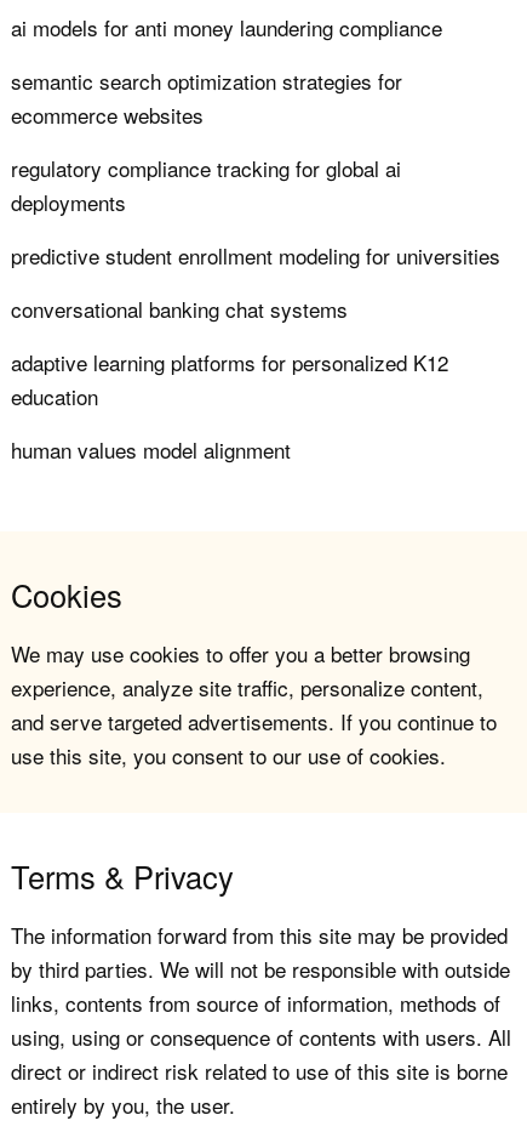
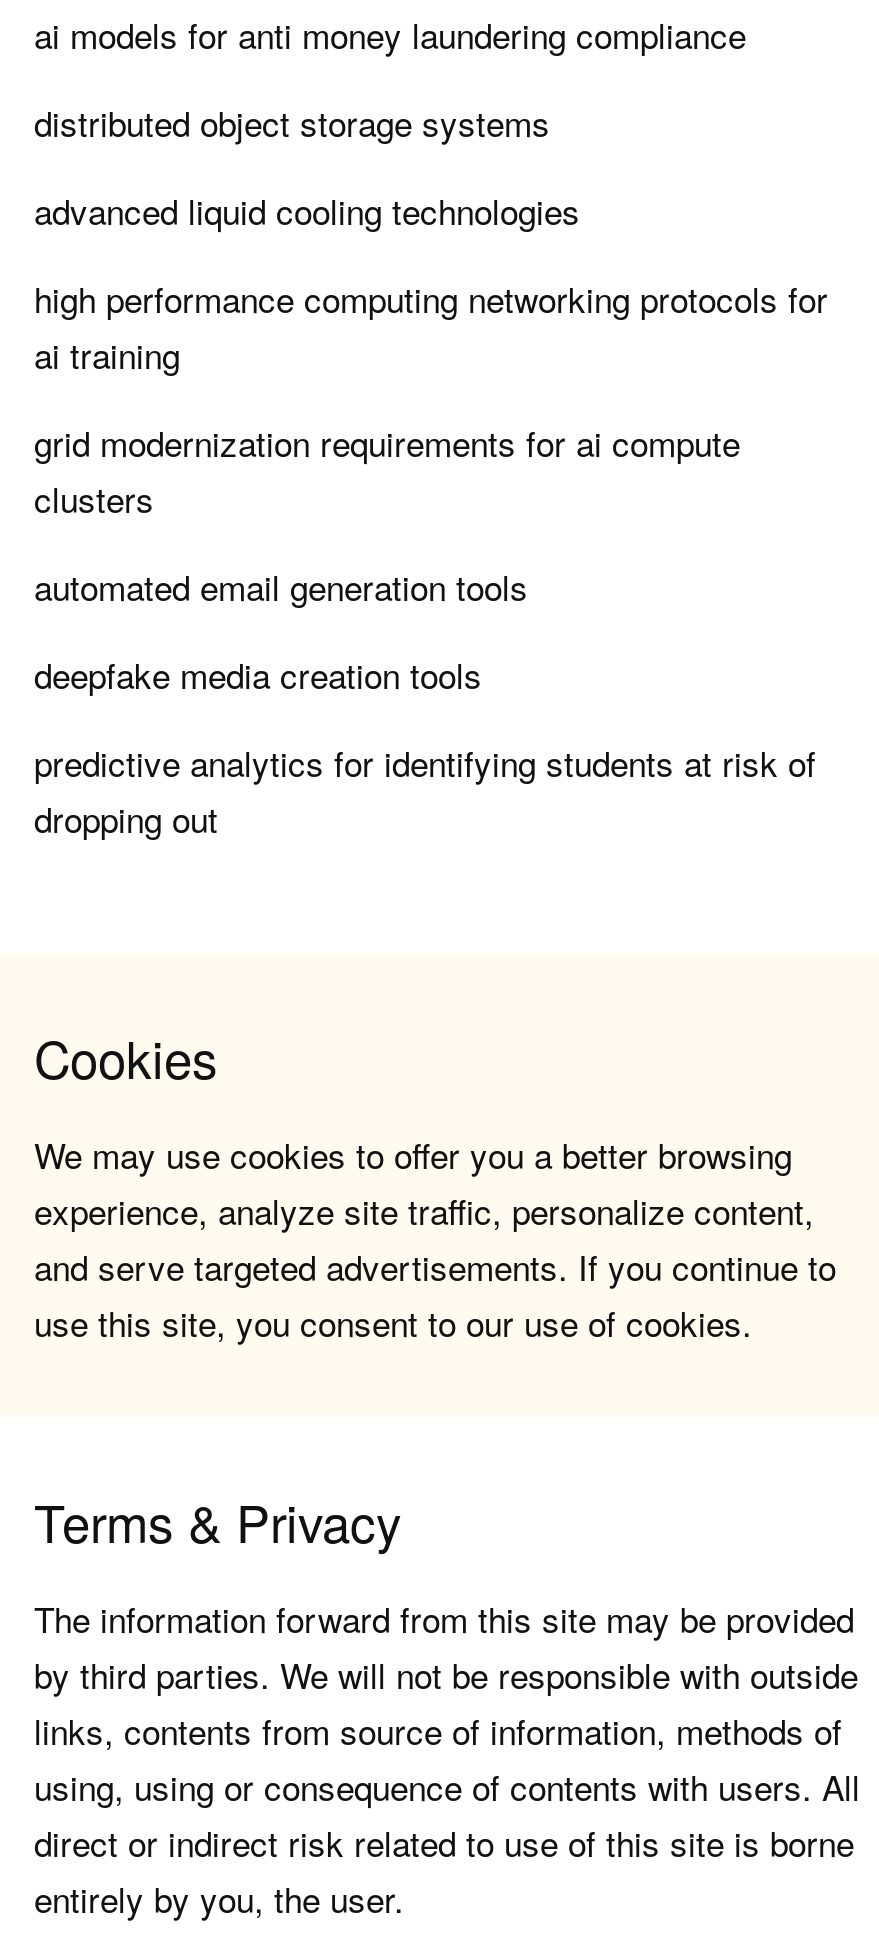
- semantic search optimization strategies for
- ecommerce websites
- regulatory compliance tracking for global ai
- deployments
- predictive student enrollment modeling for universities
- conversational banking chat systems
- adaptive learning platforms for personalized K12
- education
- human values model alignment
+ distributed object storage systems
+ advanced liquid cooling technologies
+ high performance computing networking protocols for
+ ai training
+ grid modernization requirements for ai compute
+ clusters
+ automated email generation tools
+ deepfake media creation tools
+ predictive analytics for identifying students at risk of
+ dropping out
